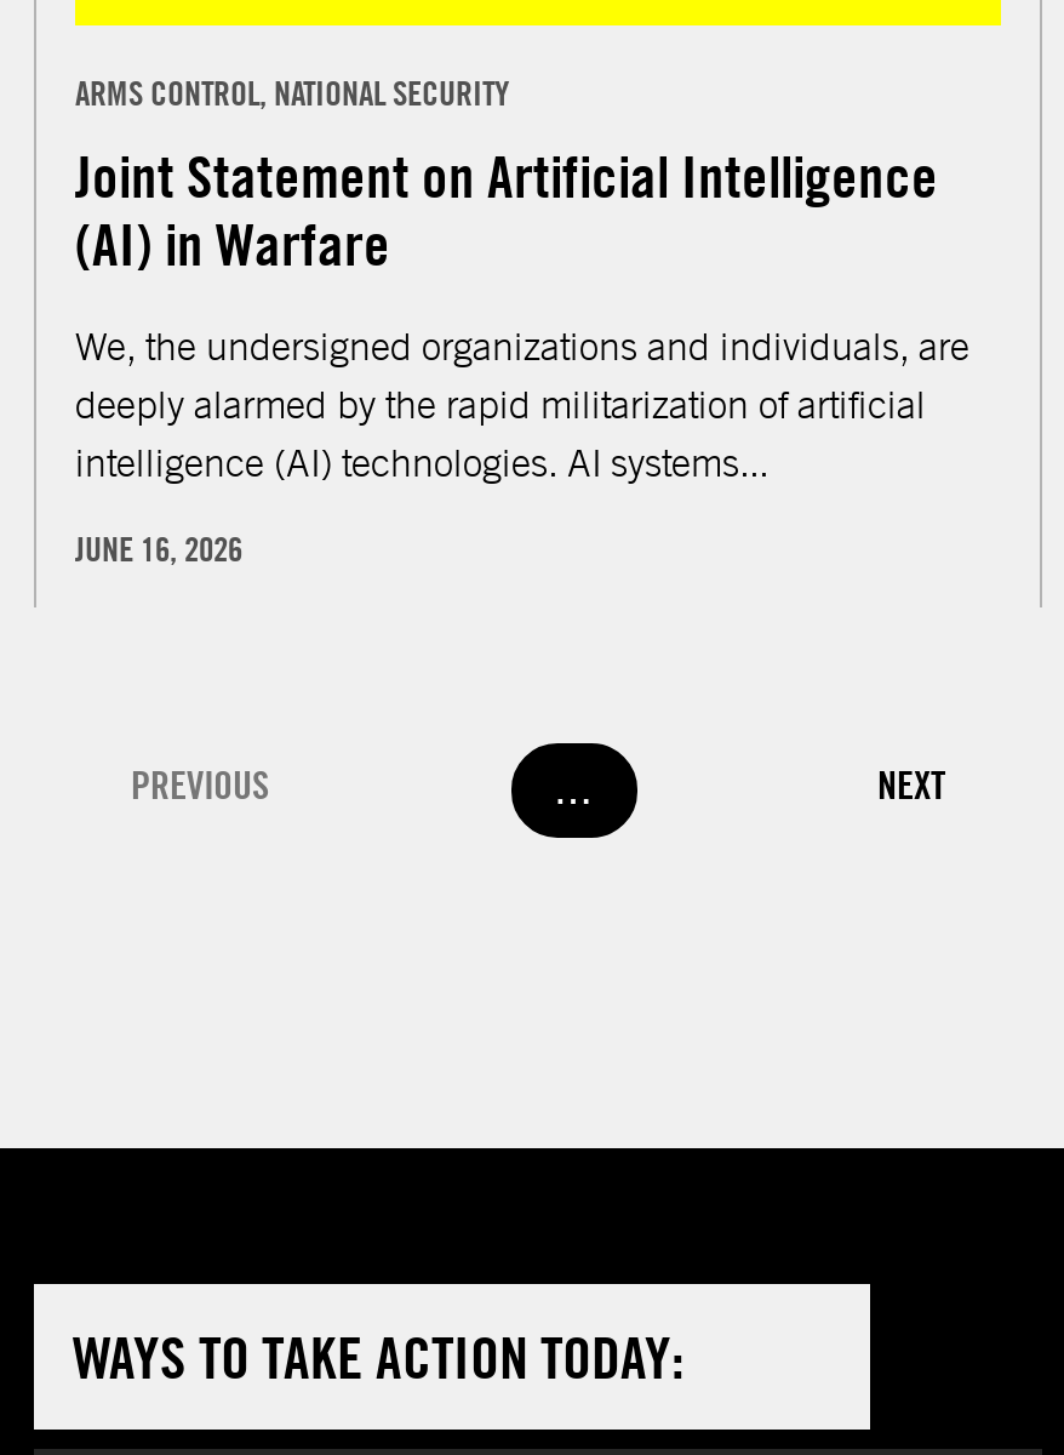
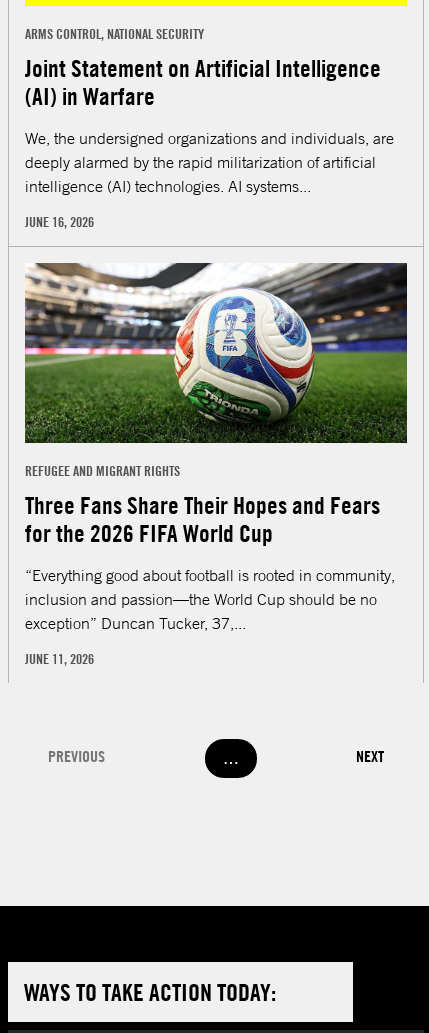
+ [image]
+ REFUGEE AND MIGRANT RIGHTS
+ Three Fans Share Their Hopes and Fears
+ for the 2026 FIFA World Cup
+ “Everything good about football is rooted in community,
+ inclusion and passion—the World Cup should be no
+ exception” Duncan Tucker, 37,...
+ JUNE 11, 2026
